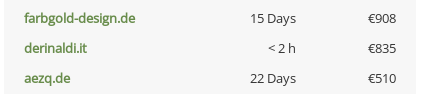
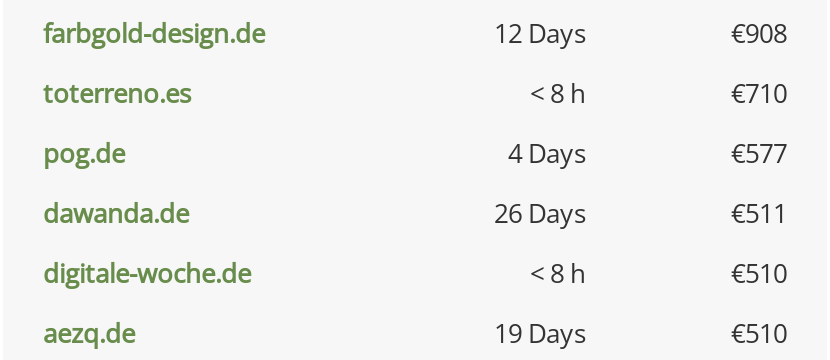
- 15 Days
+ 12 Days

- derinaldi.it
- < 2 h
- €835
+ toterreno.es
+ < 8 h
+ €710
+ pog.de
+ 4 Days
+ €577
+ dawanda.de
+ 26 Days
+ €511
+ digitale-woche.de
+ < 8 h
+ €510

- 22 Days
+ 19 Days
